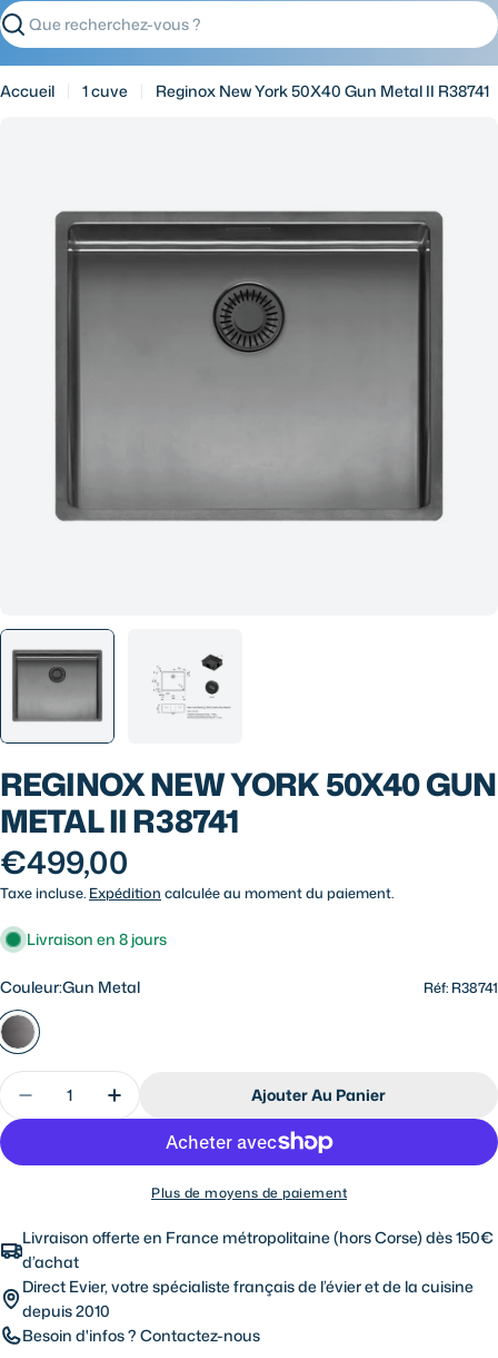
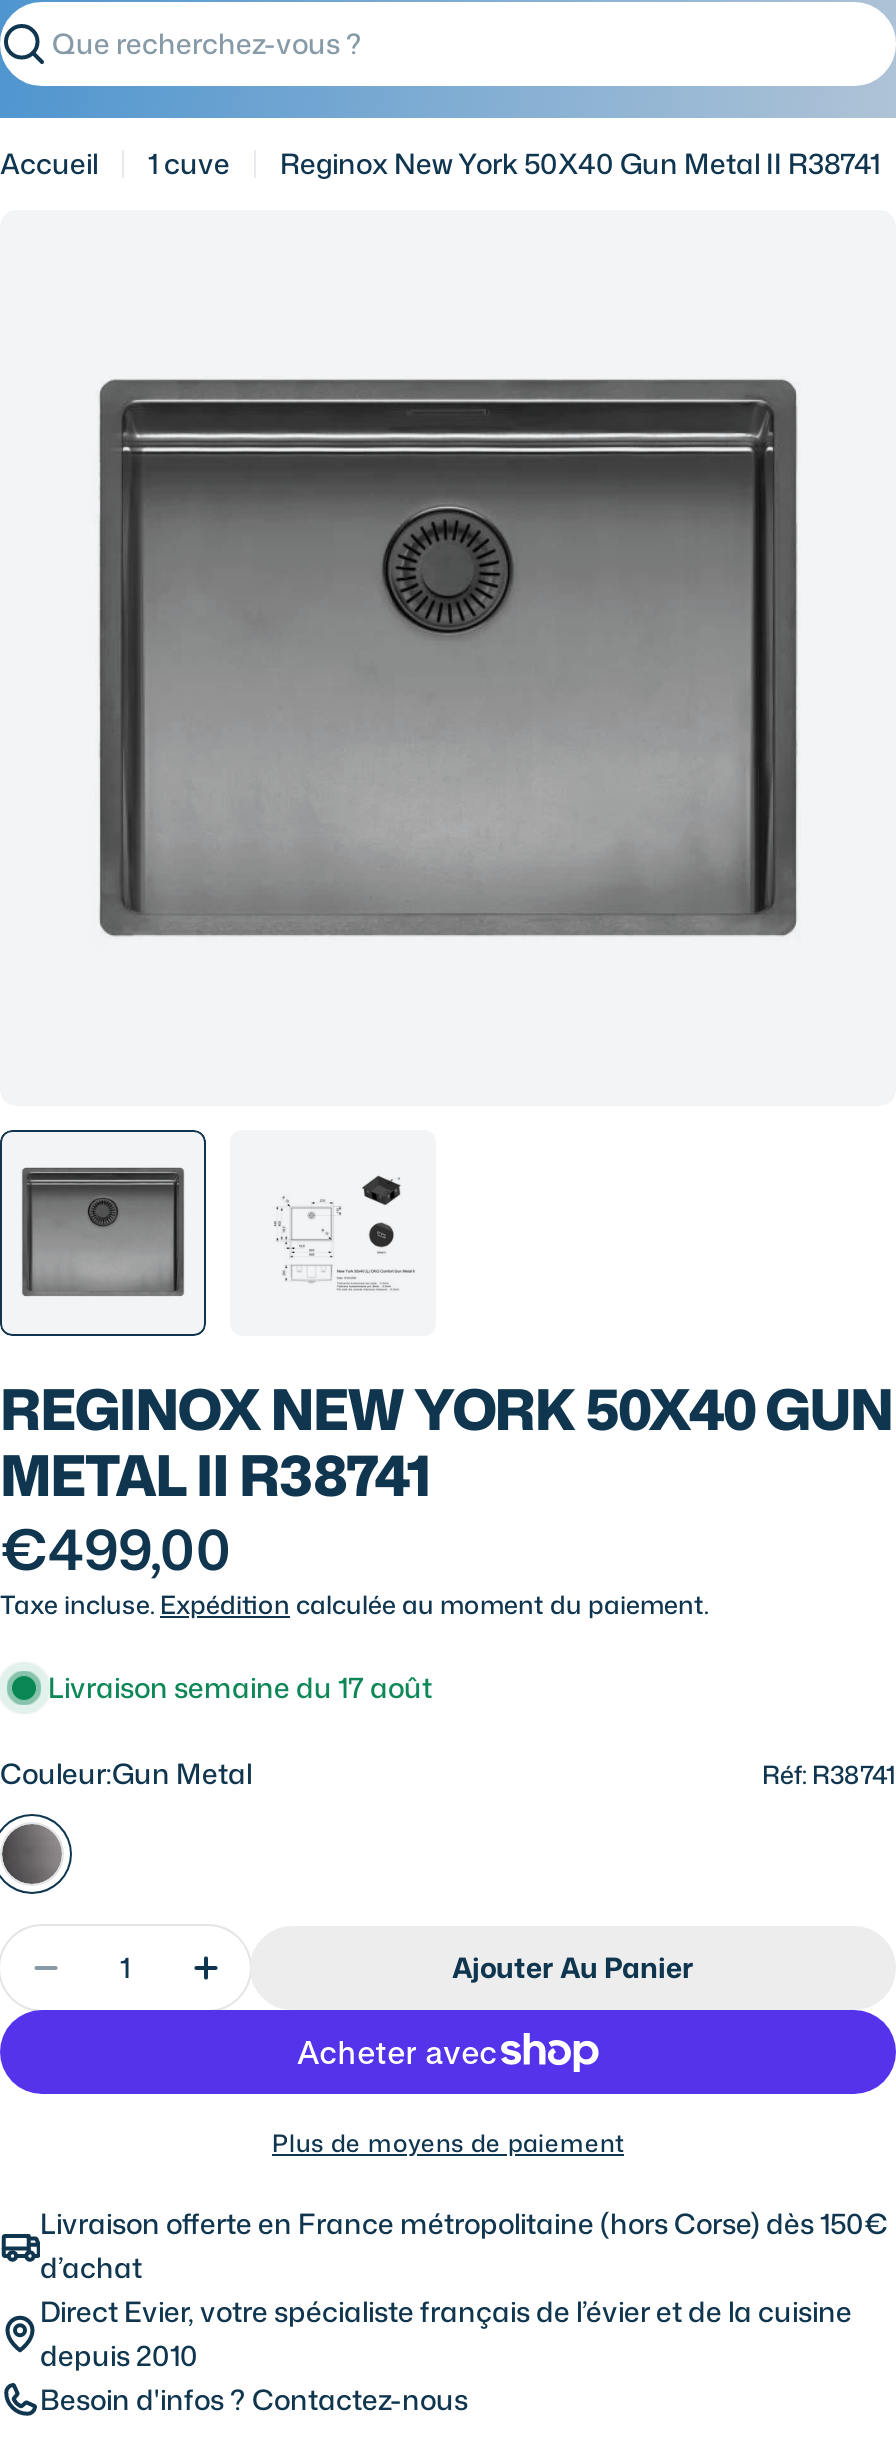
- Livraison en 8 jours
+ Livraison semaine du 17 août
